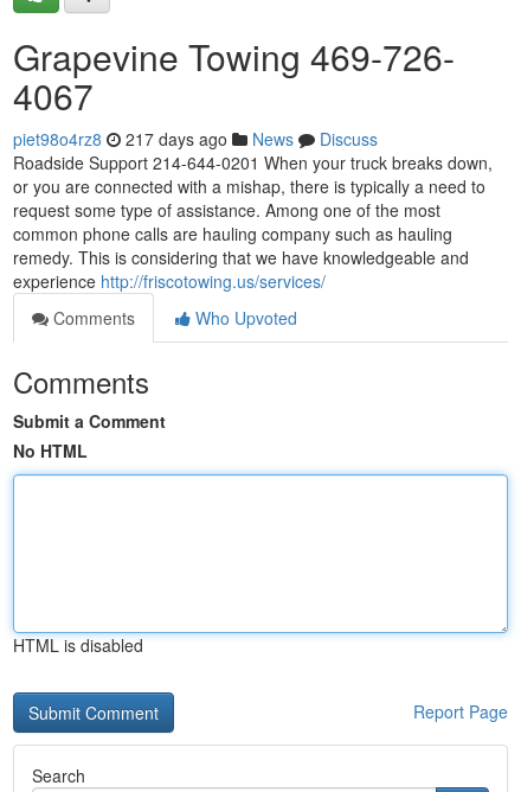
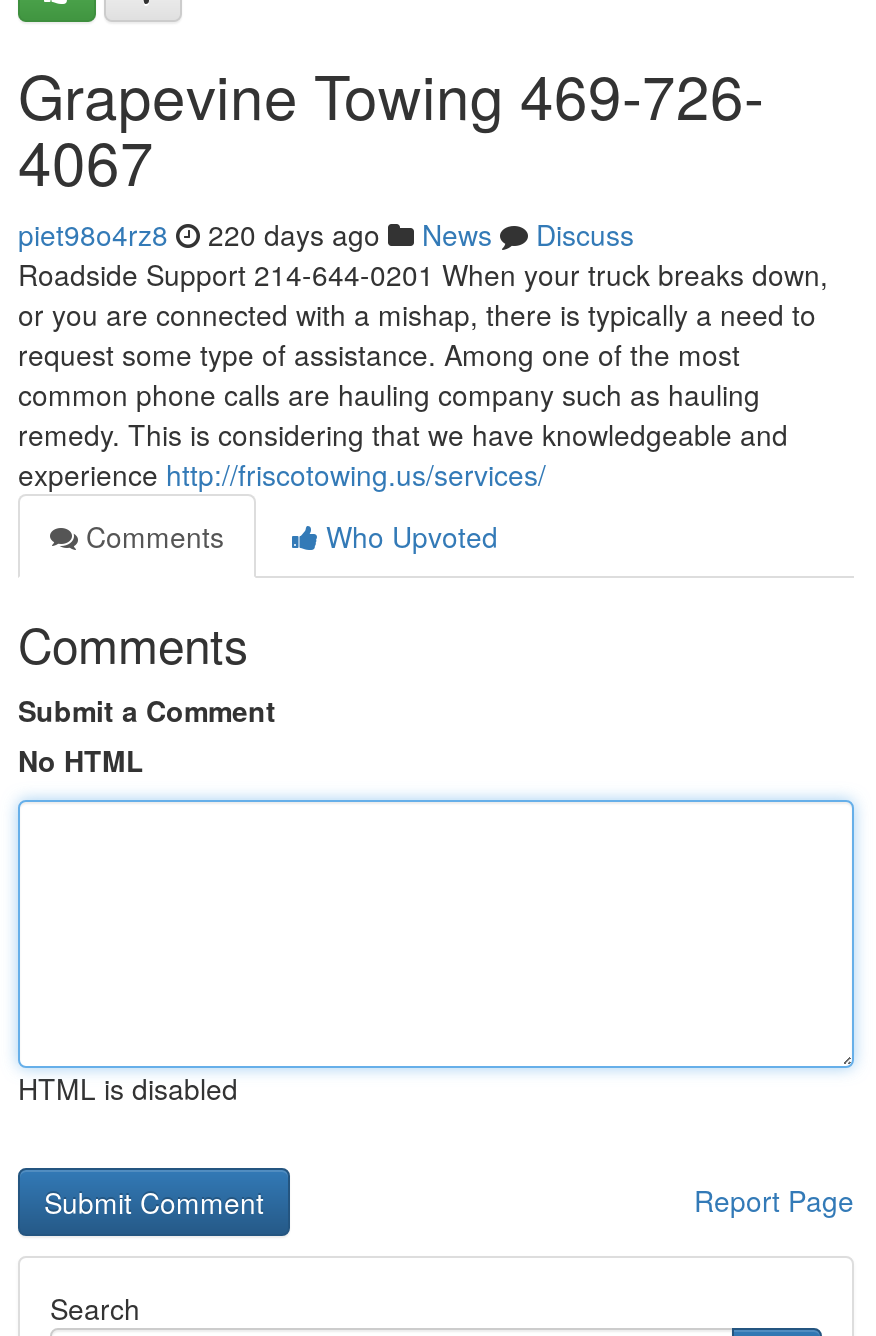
- piet98o4rz8 217 days ago News Discuss
+ piet98o4rz8 220 days ago News Discuss
